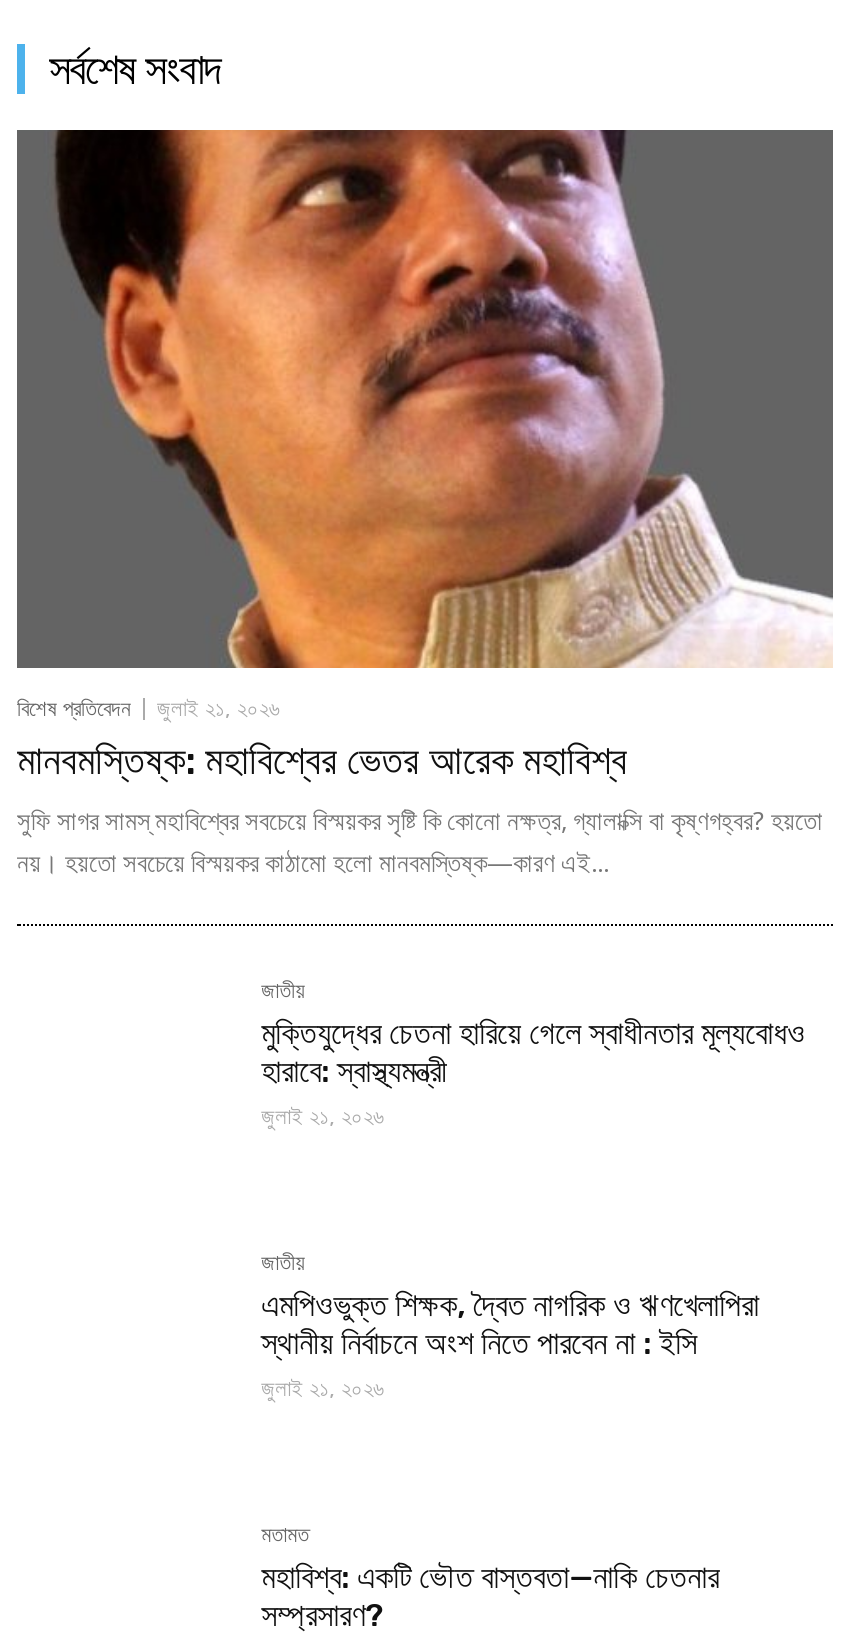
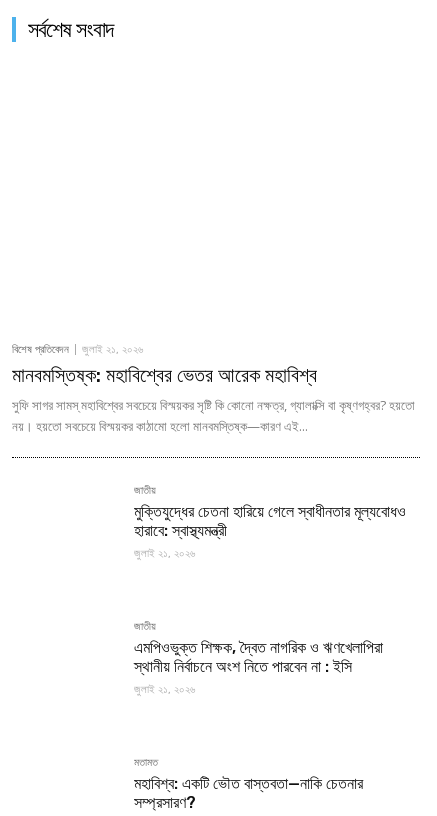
- [image]
